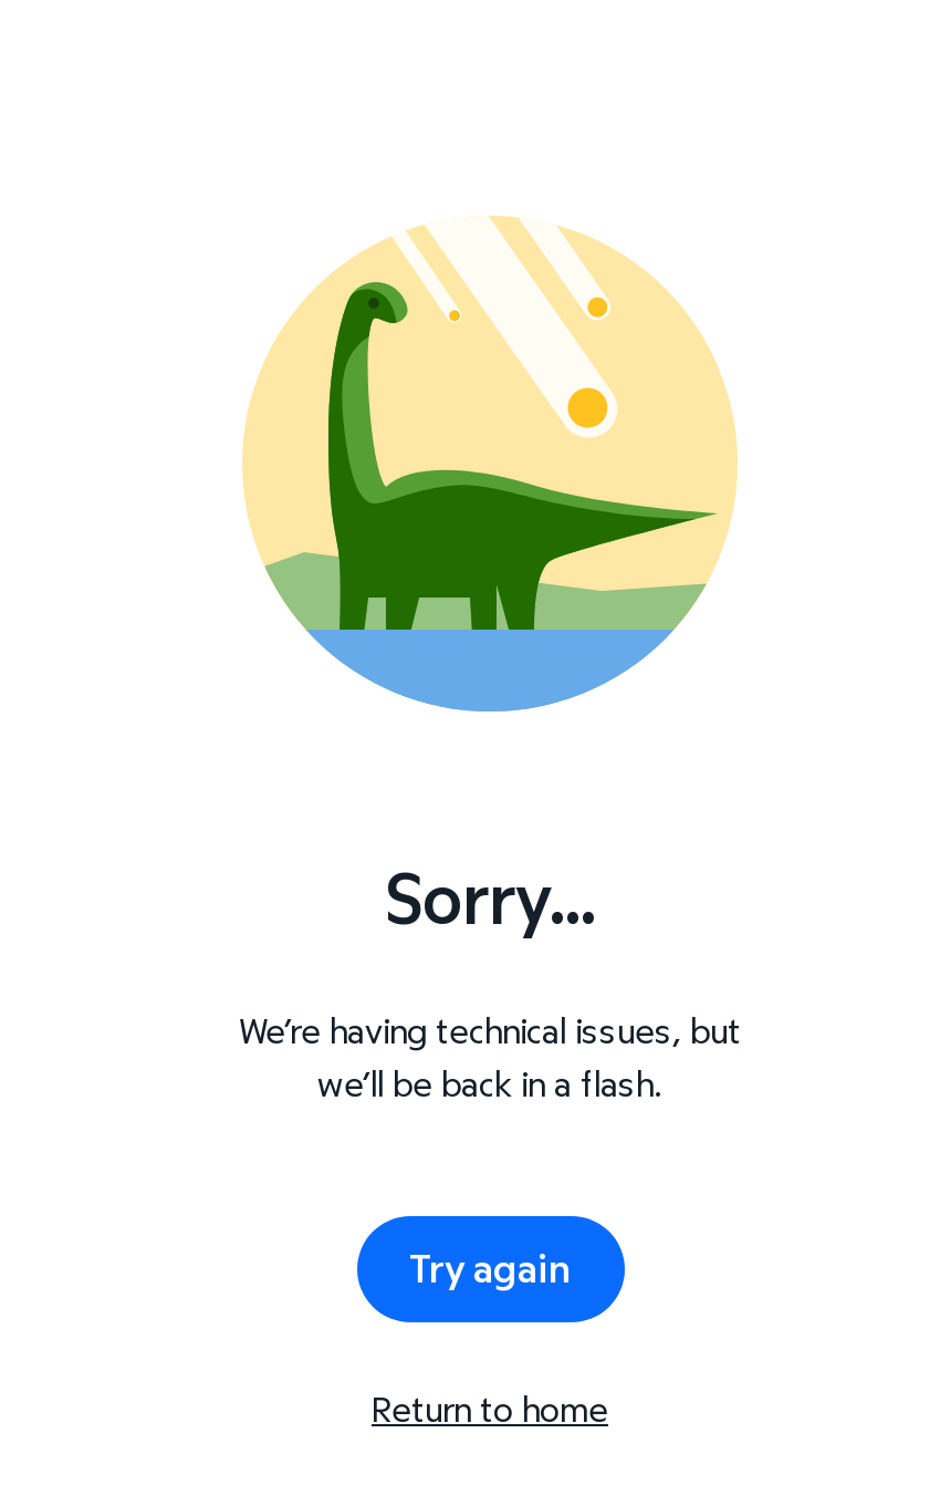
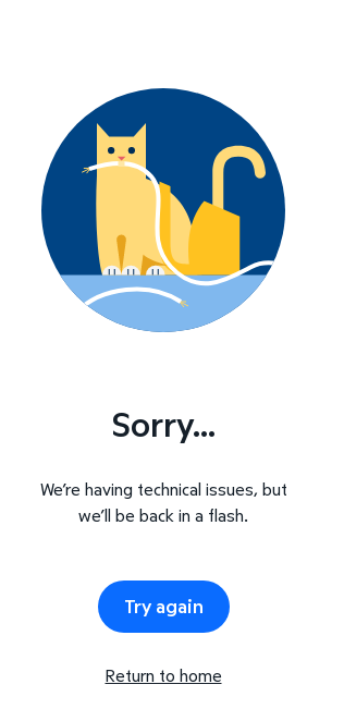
- [image]
+ [image]
